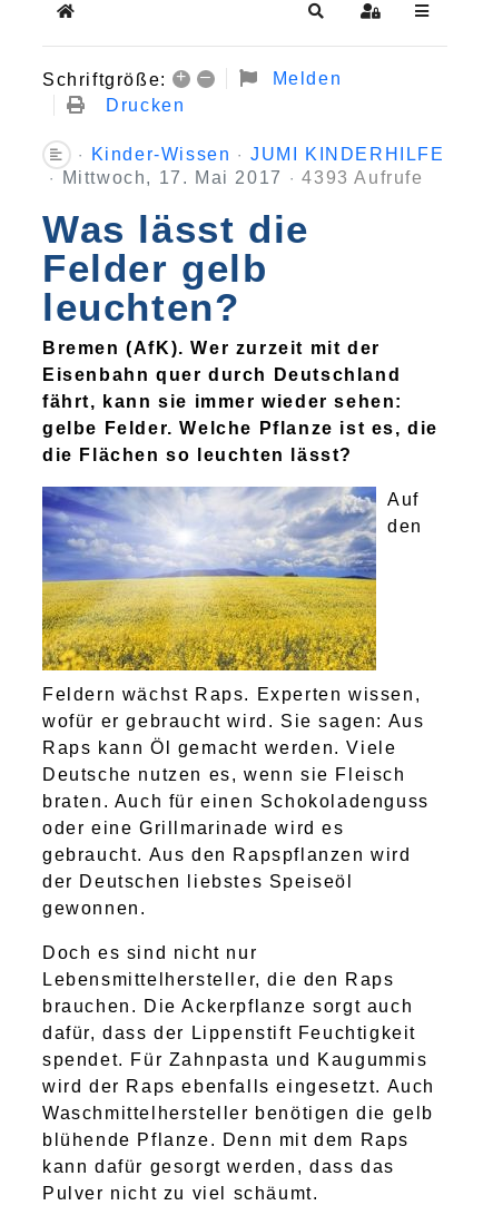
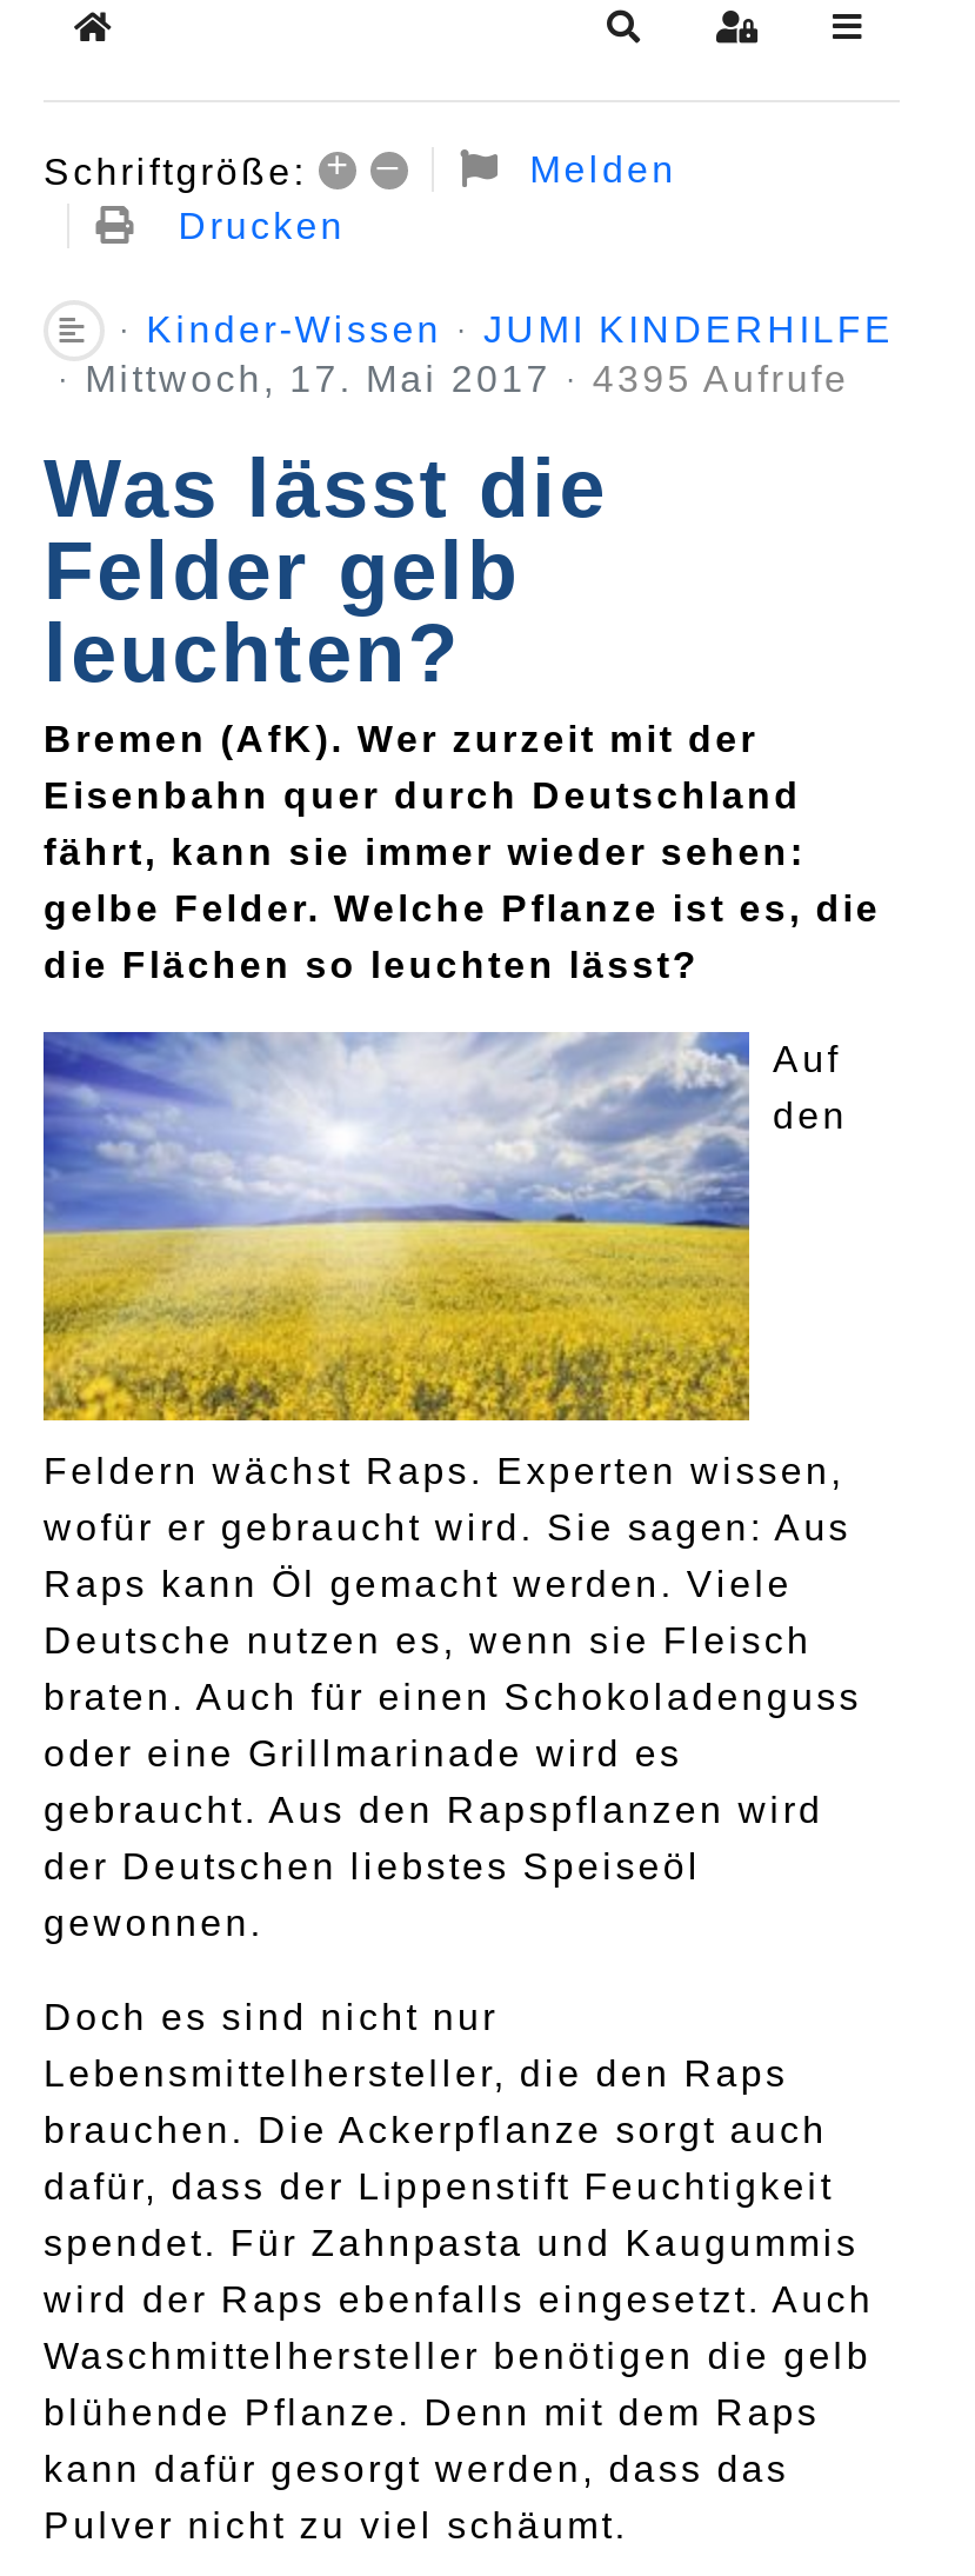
- Mittwoch, 17. Mai 2017 4393 Aufrufe
+ Mittwoch, 17. Mai 2017 4395 Aufrufe
